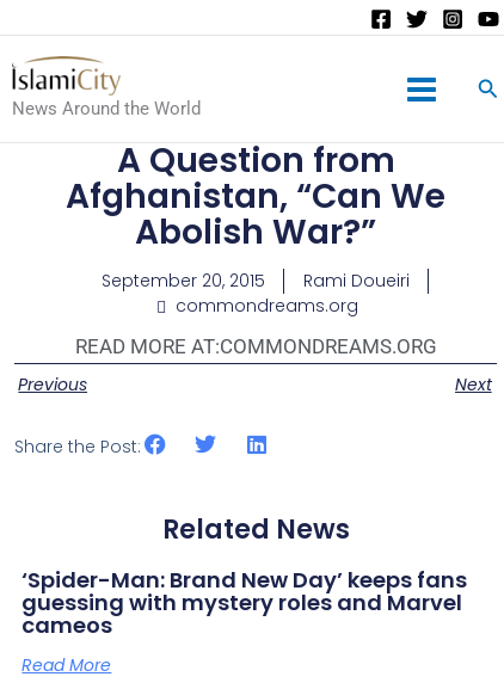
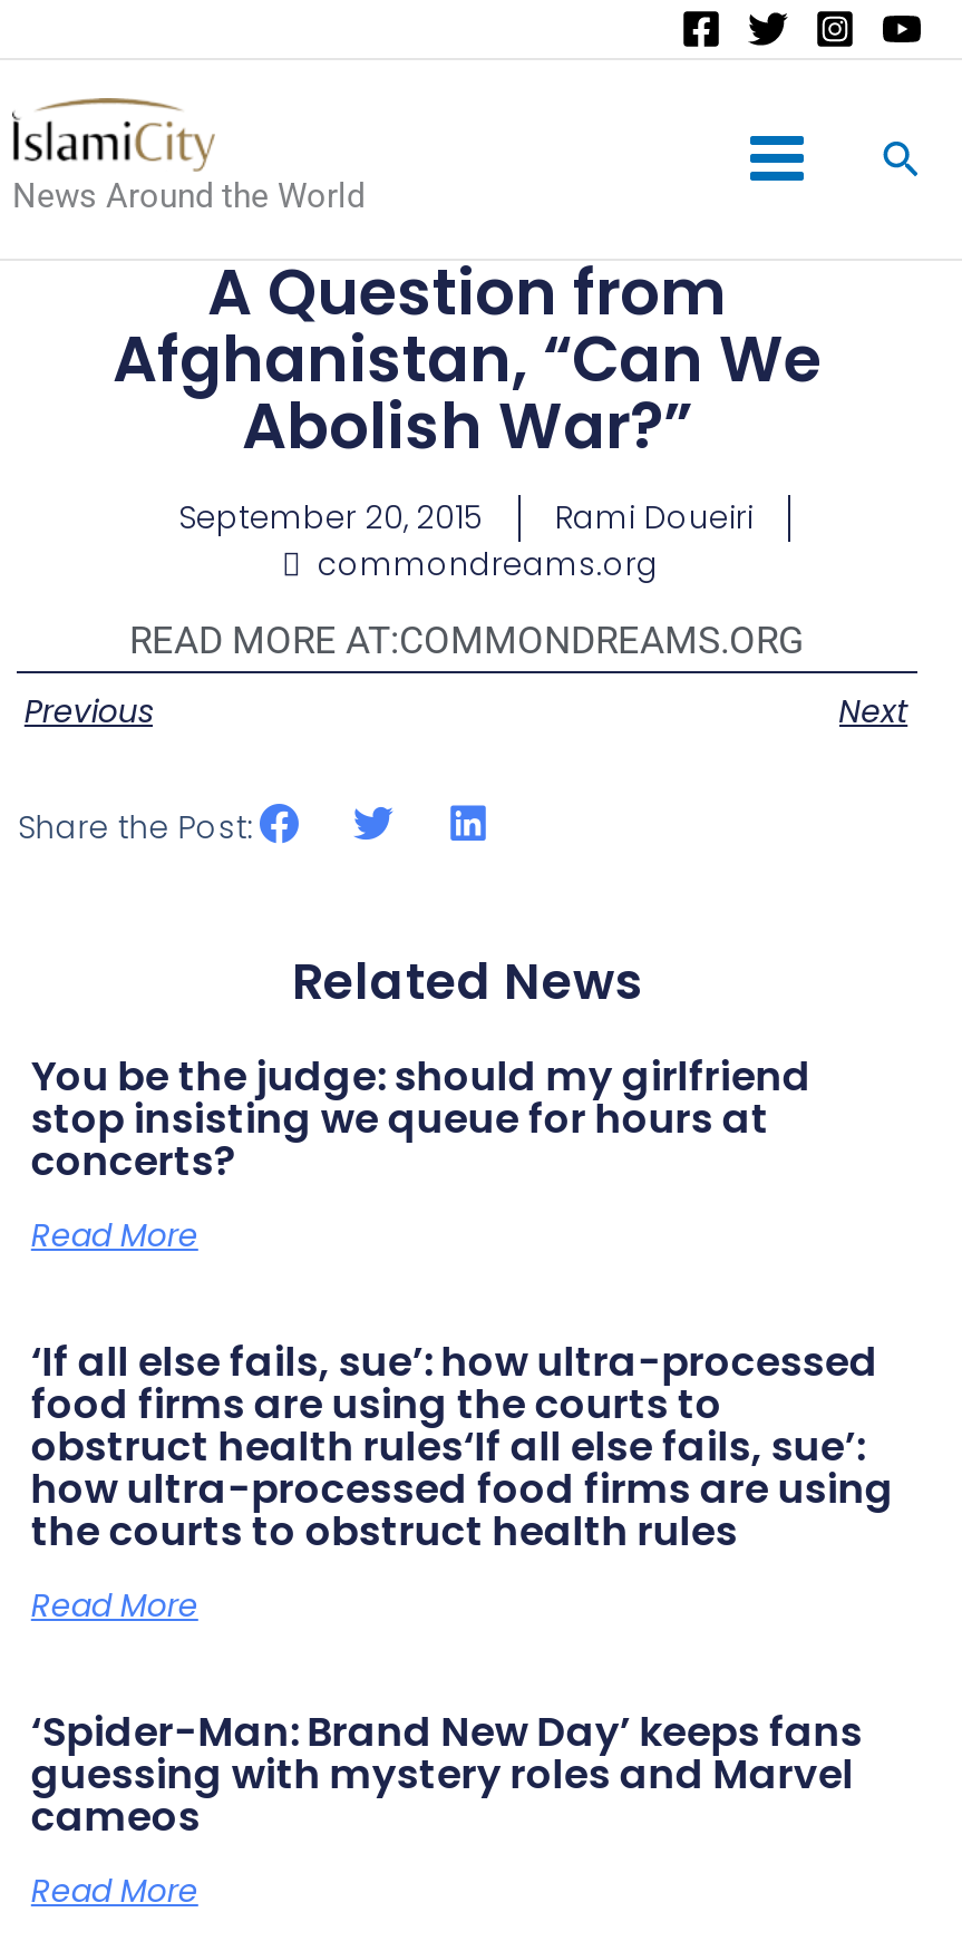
+ You be the judge: should my girlfriend
+ stop insisting we queue for hours at
+ concerts?
+ Read More
+ ‘If all else fails, sue’: how ultra-processed
+ food firms are using the courts to
+ obstruct health rules‘If all else fails, sue’:
+ how ultra-processed food firms are using
+ the courts to obstruct health rules
+ Read More
